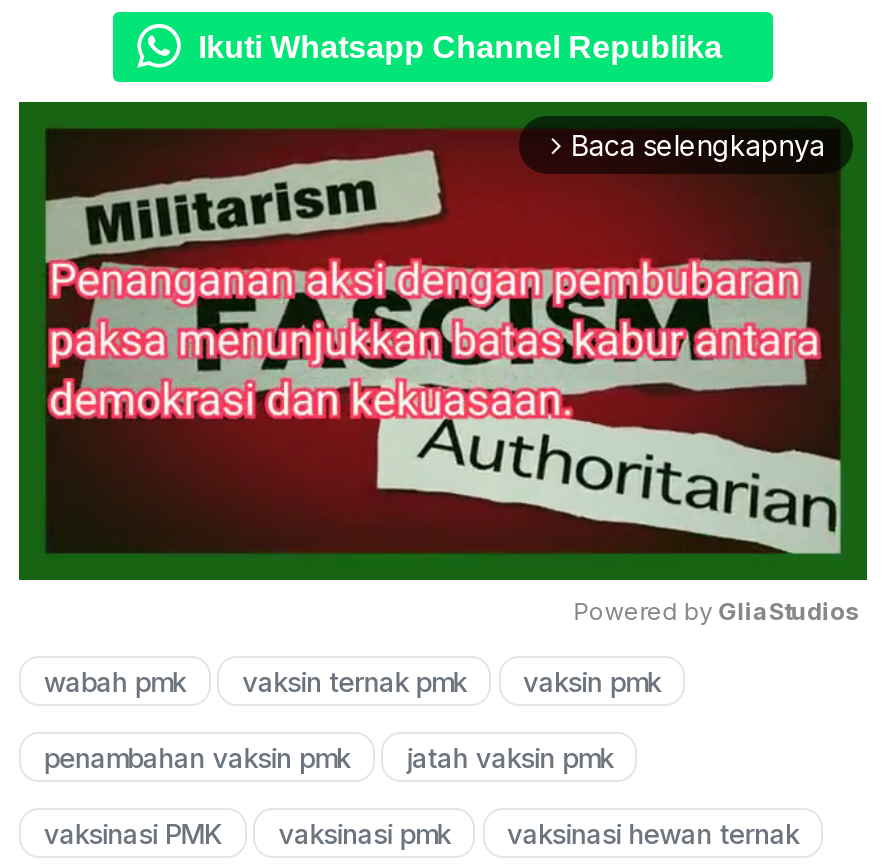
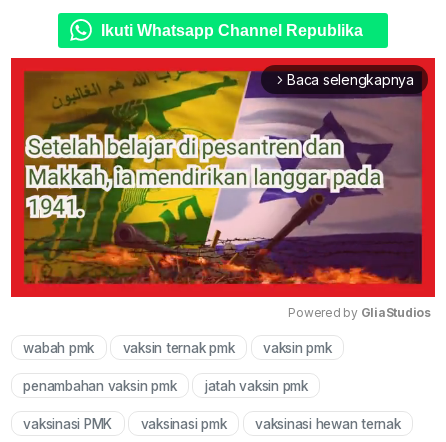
- [image]
+ [image]
